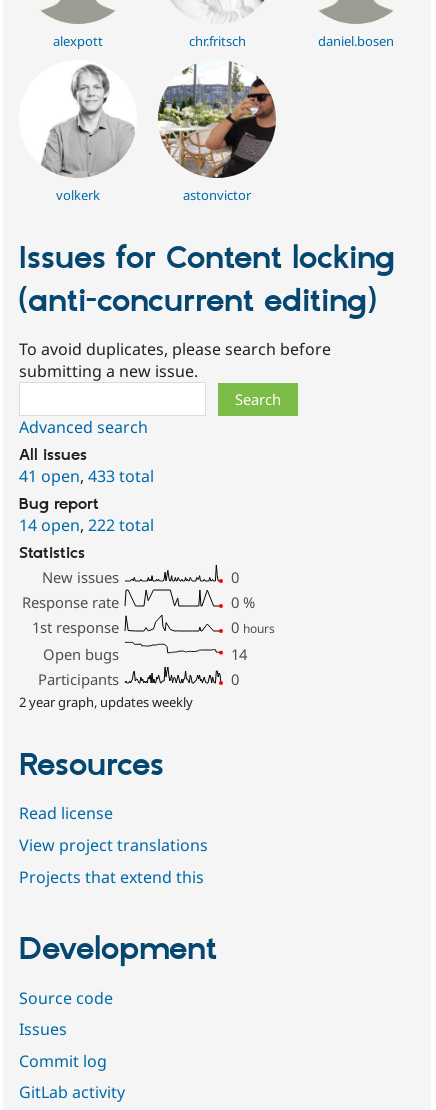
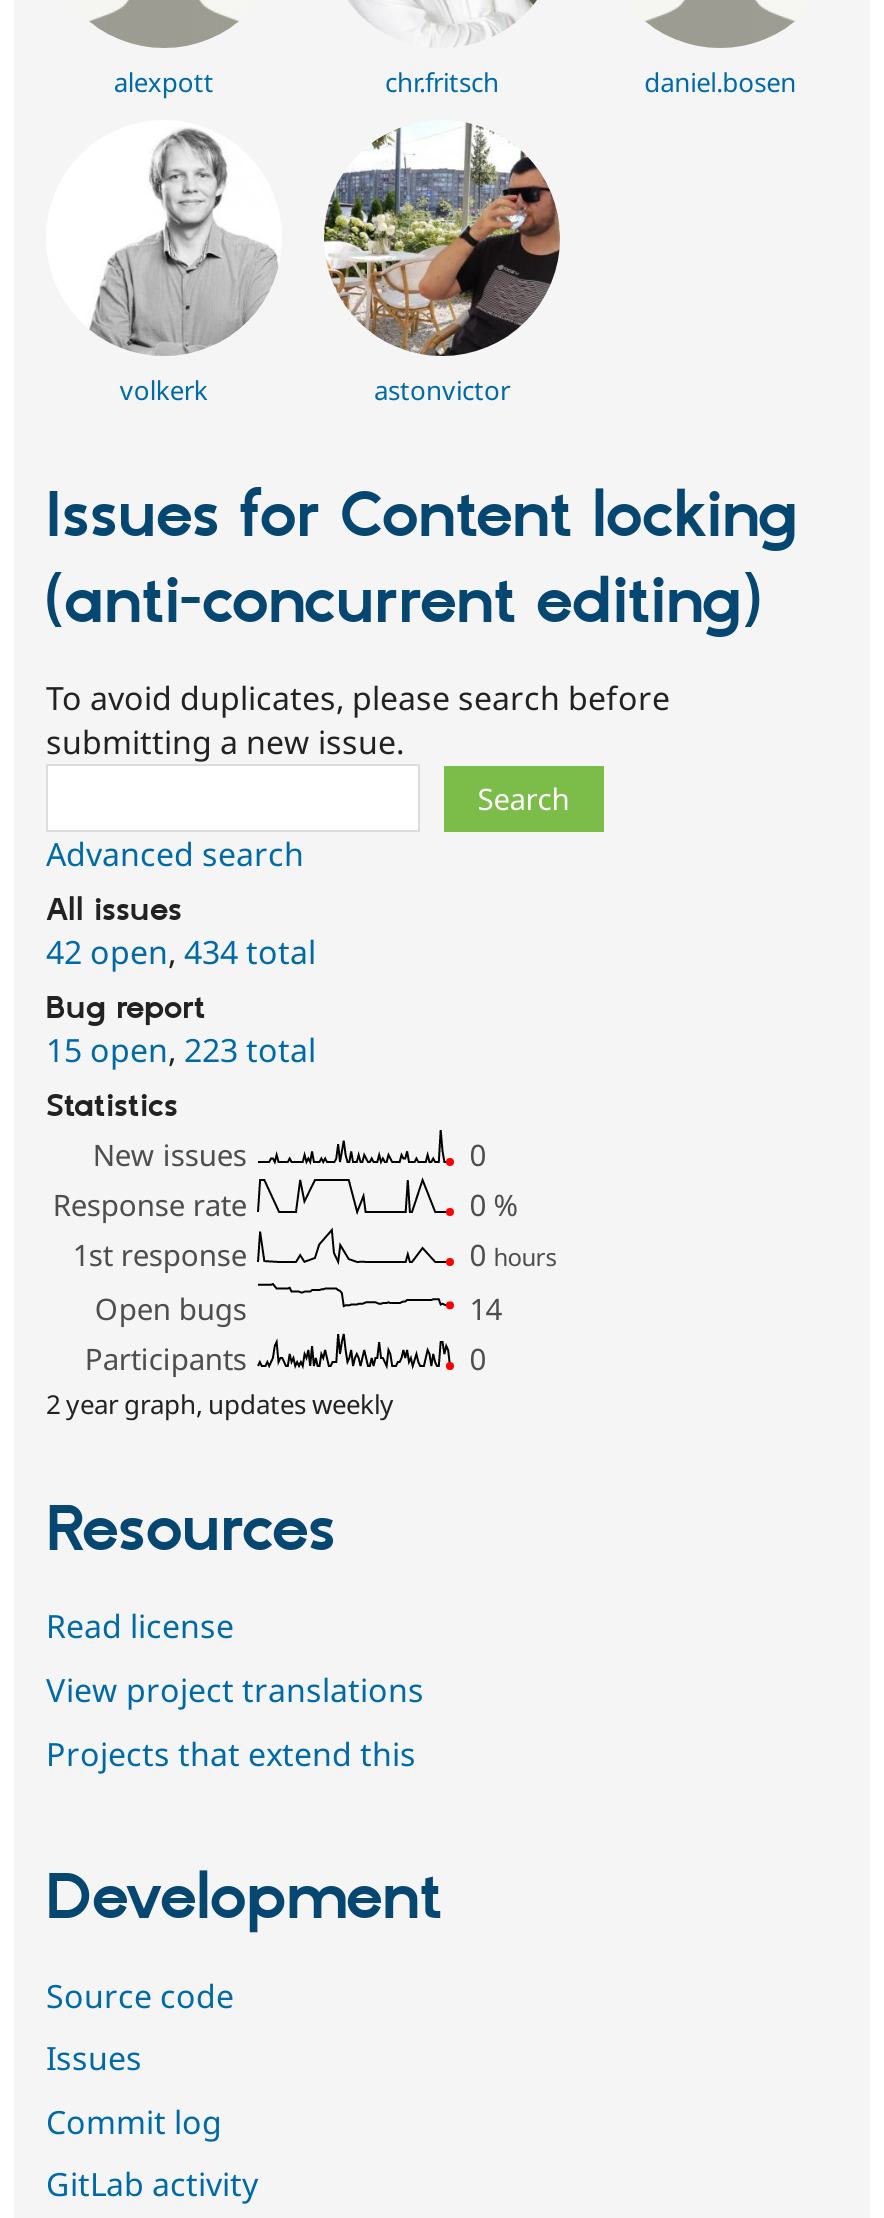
- 41 open, 433 total
+ 42 open, 434 total

- 14 open, 222 total
+ 15 open, 223 total
